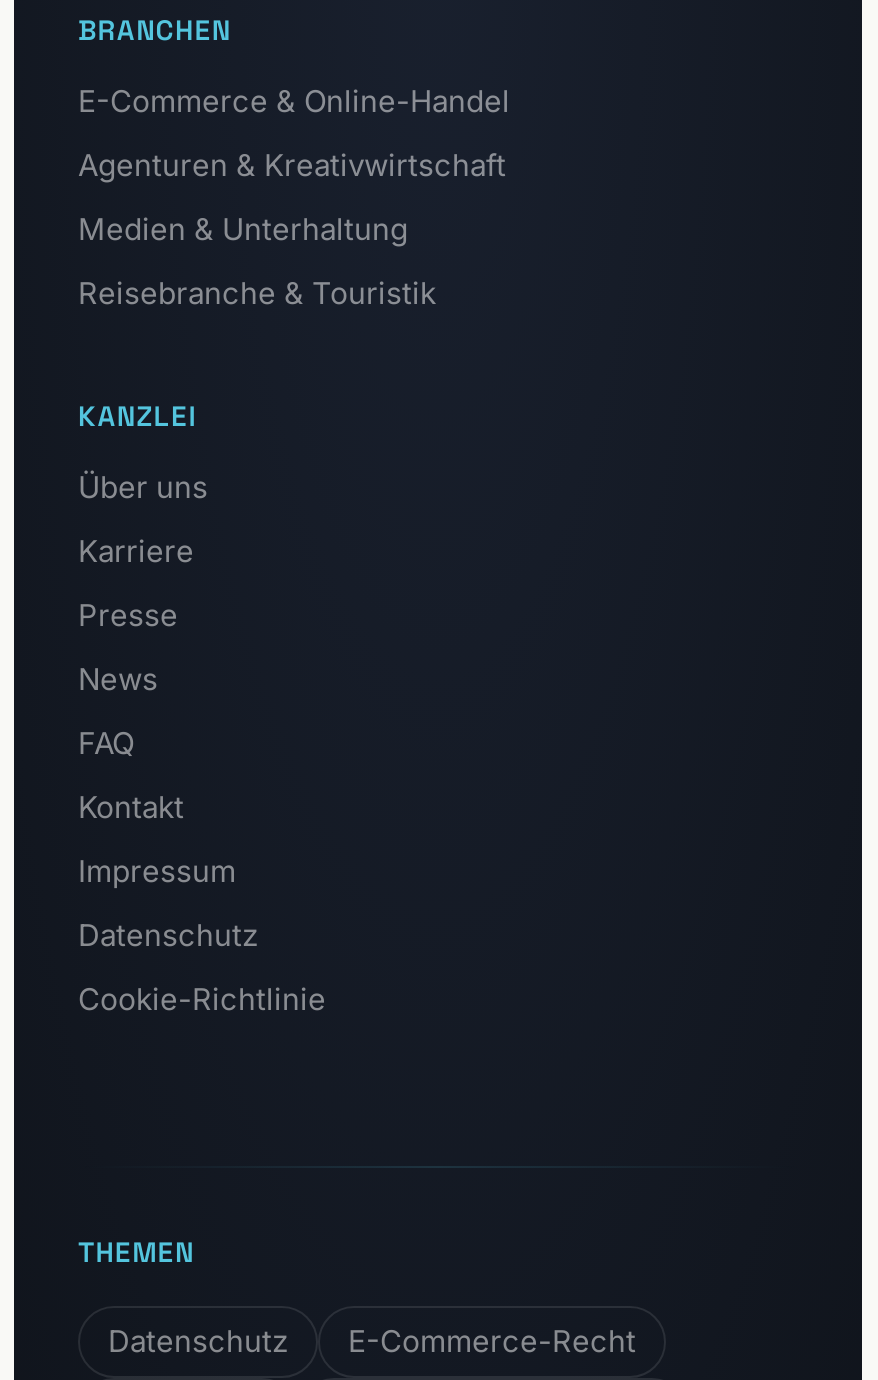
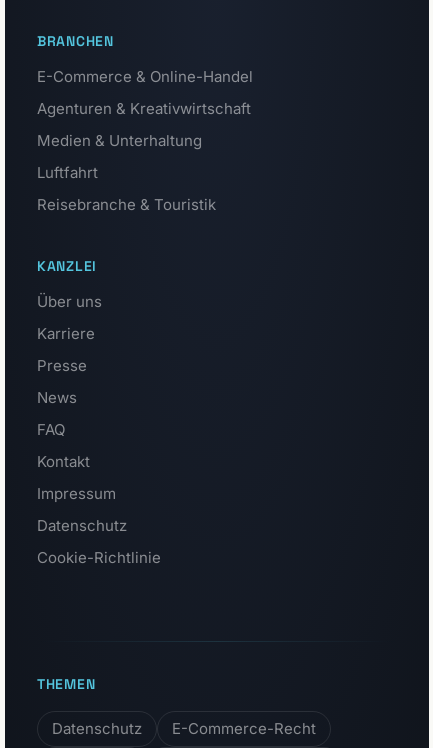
+ Luftfahrt
